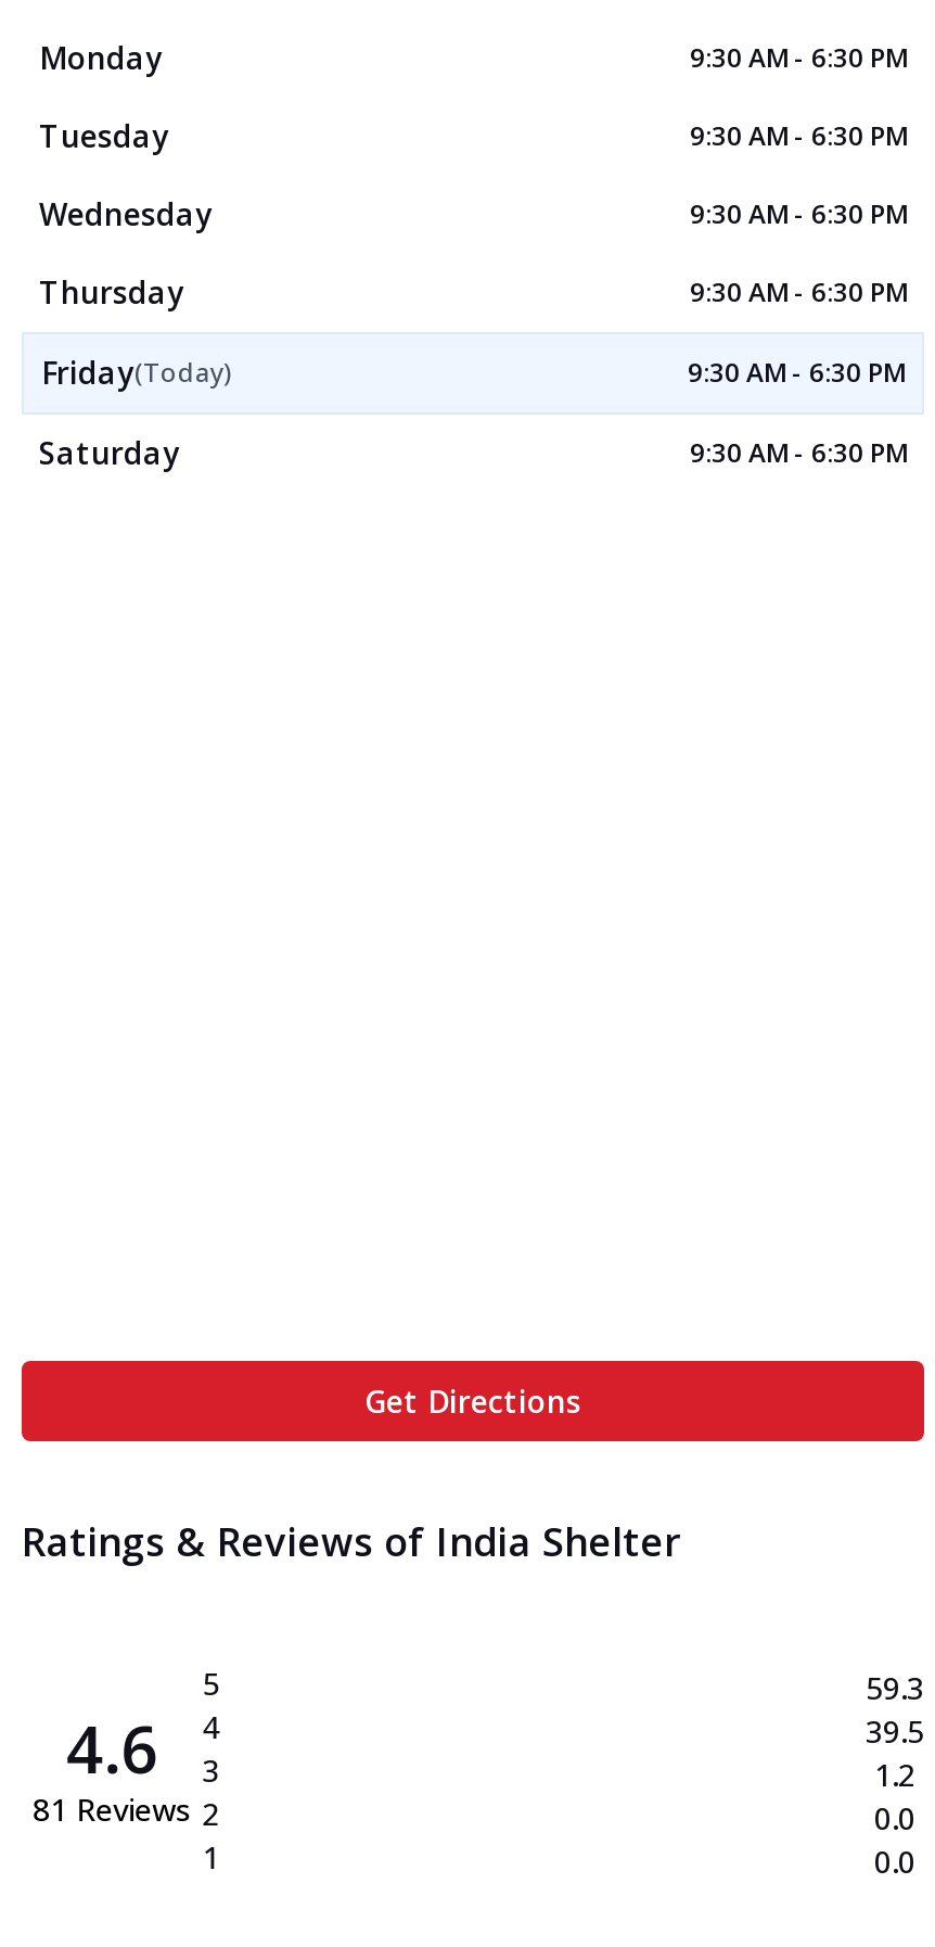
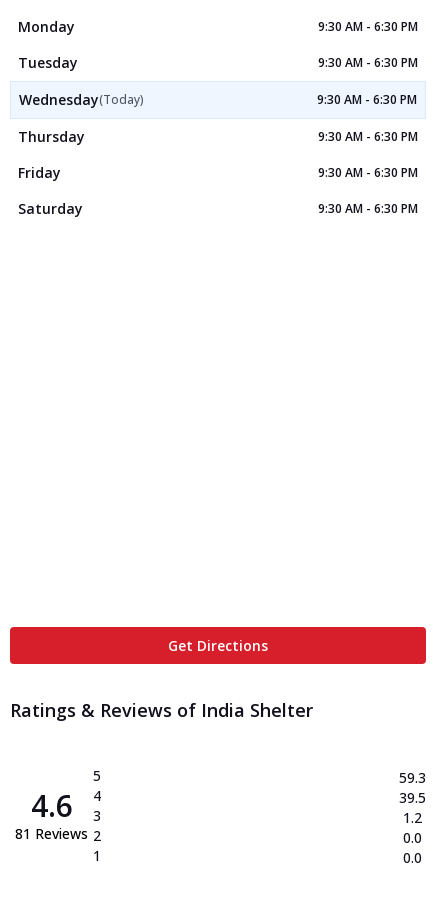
- Wednesday
+ Wednesday(Today)

- Friday(Today)
+ Friday
